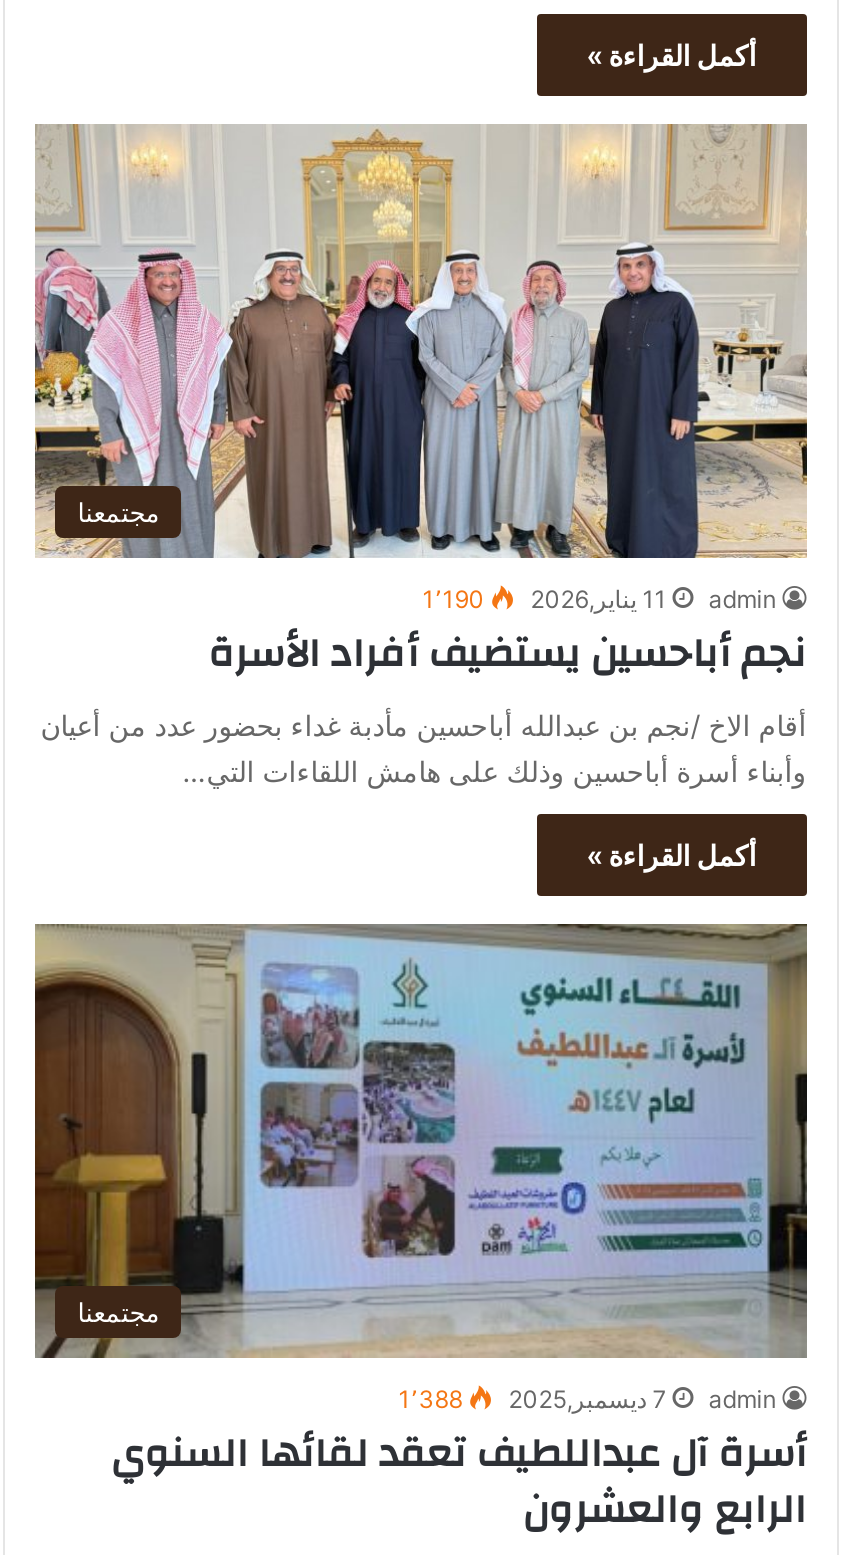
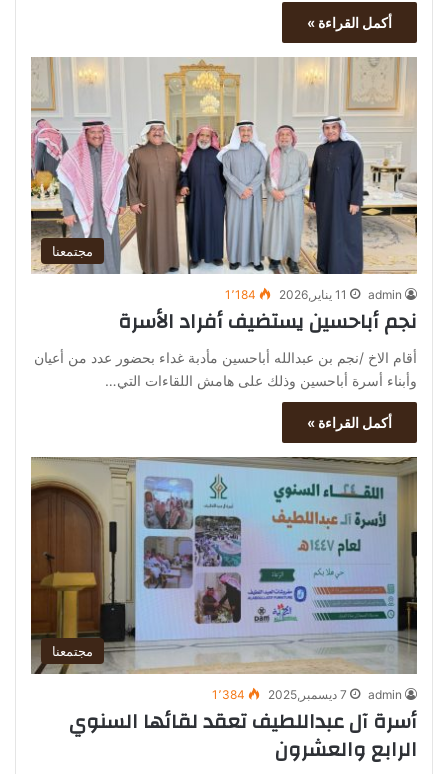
- 1٬190
+ 1٬184

- 1٬388
+ 1٬384
